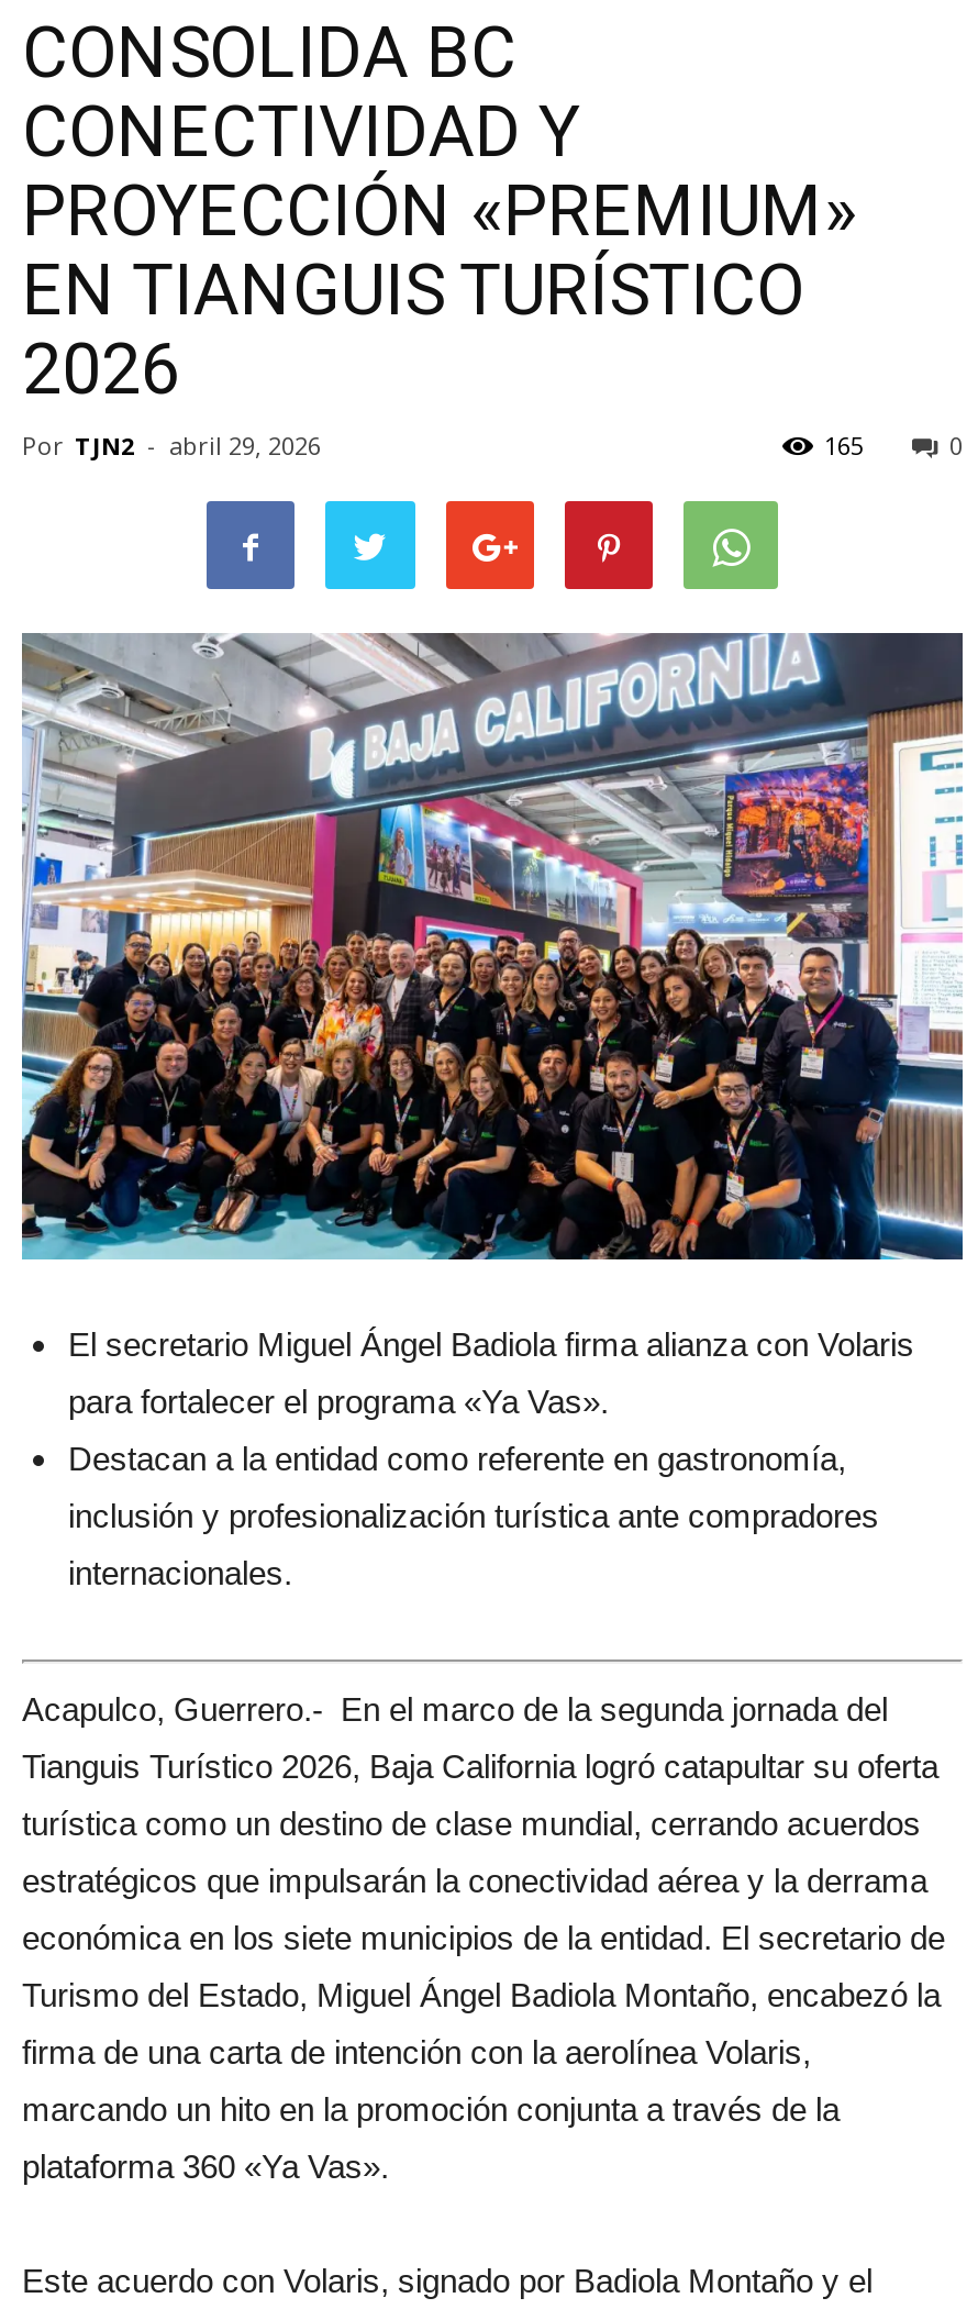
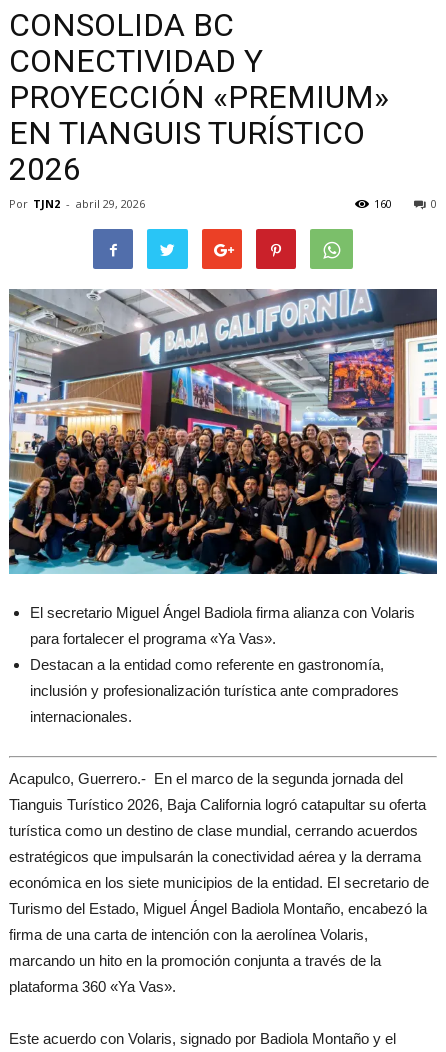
- 165
+ 160
